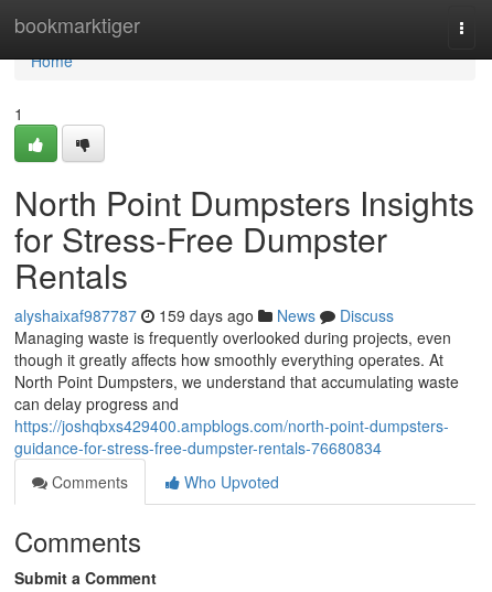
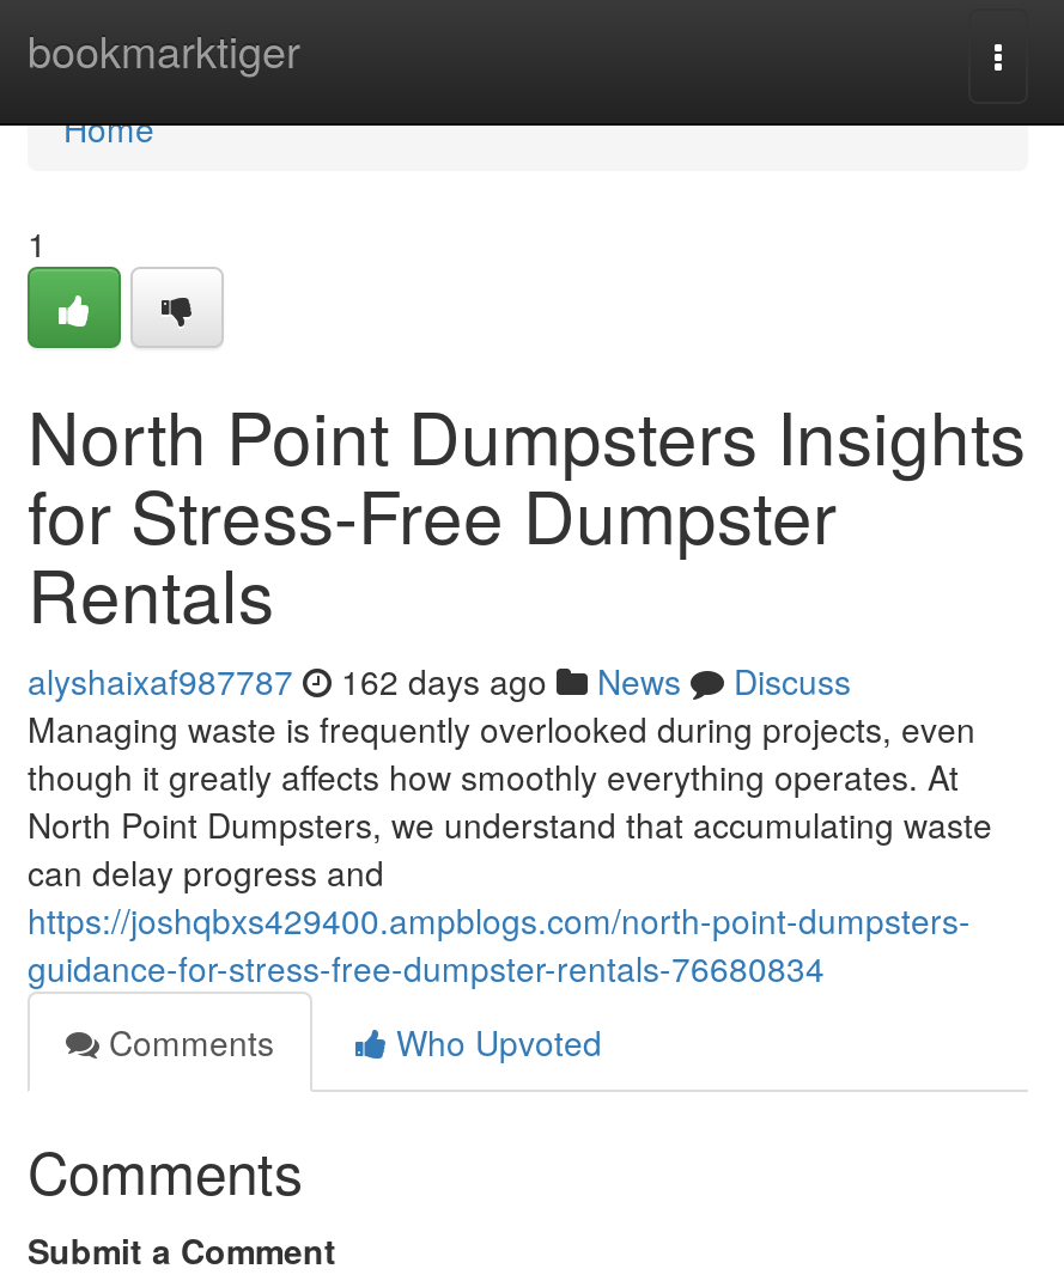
- alyshaixaf987787 159 days ago News Discuss
+ alyshaixaf987787 162 days ago News Discuss
